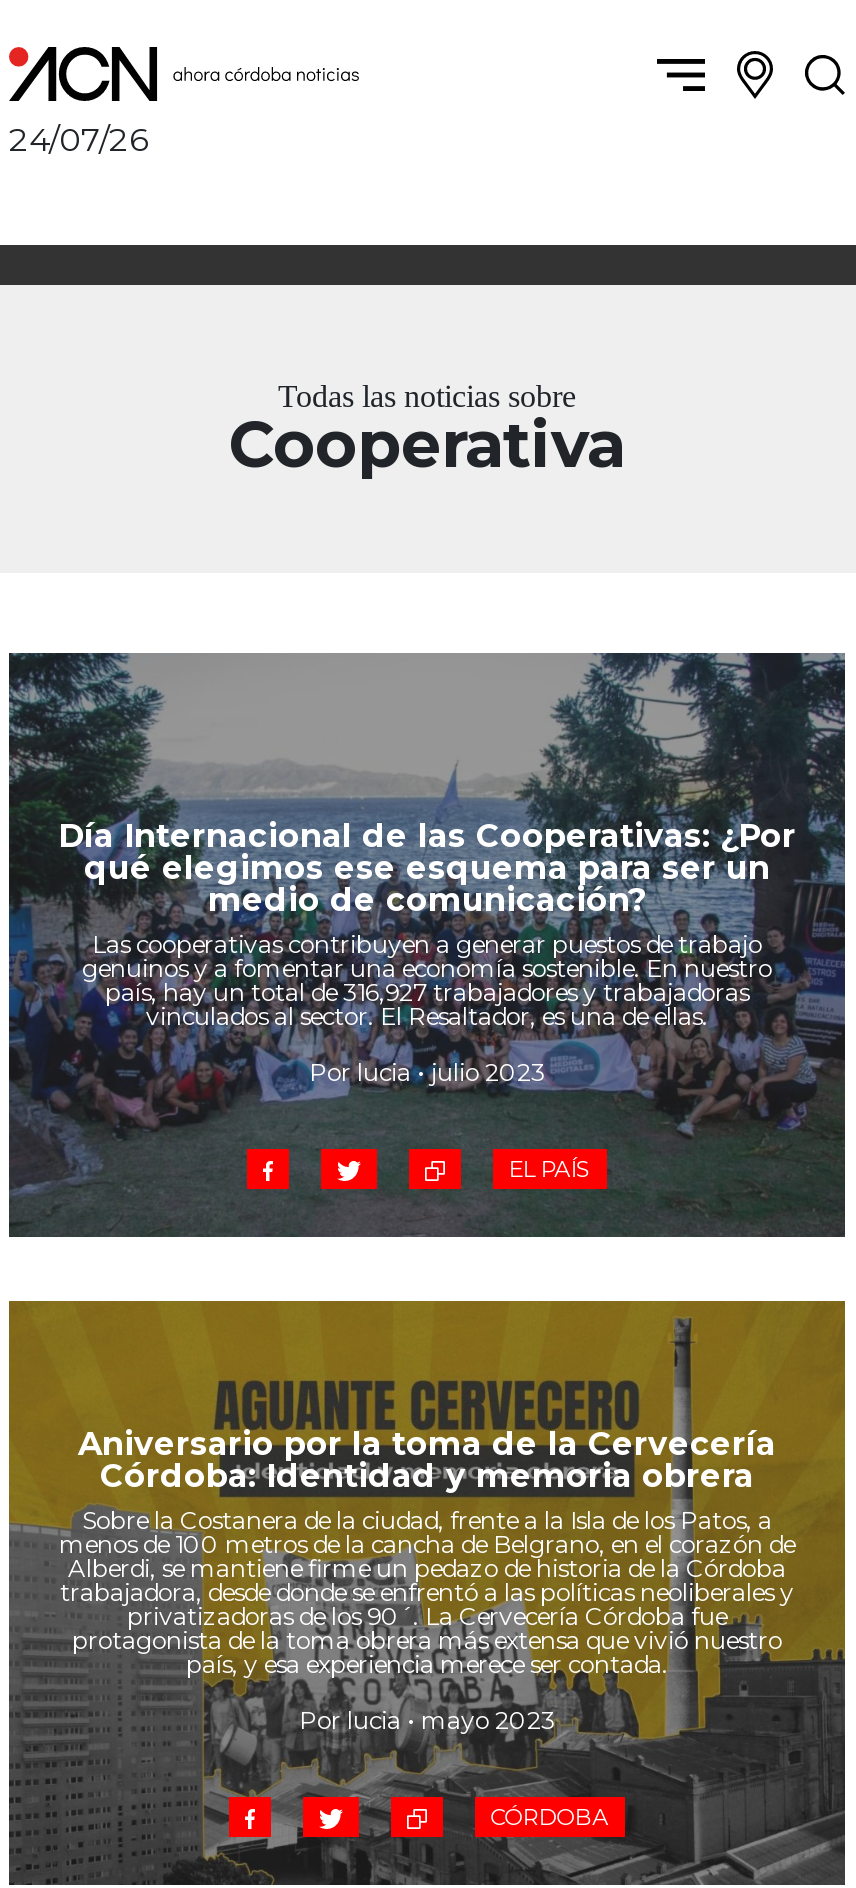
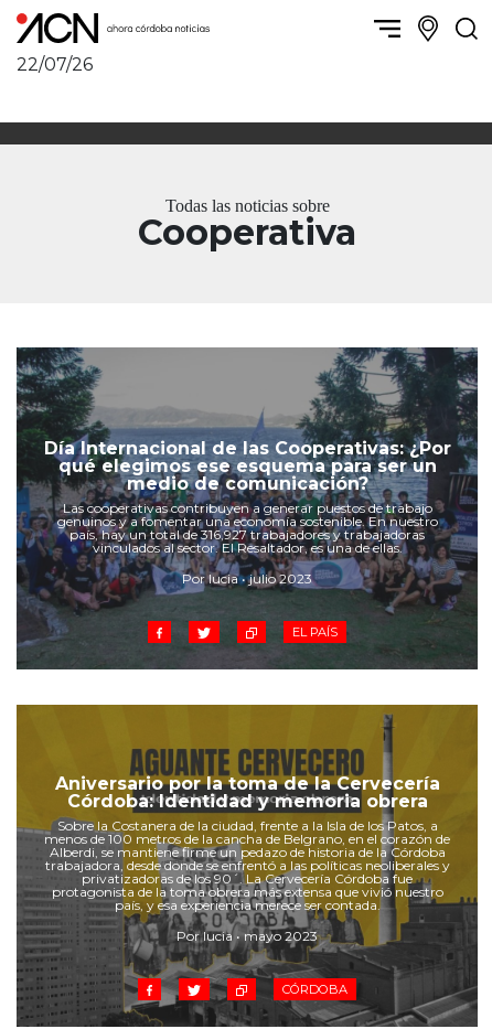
- 24/07/26
+ 22/07/26
